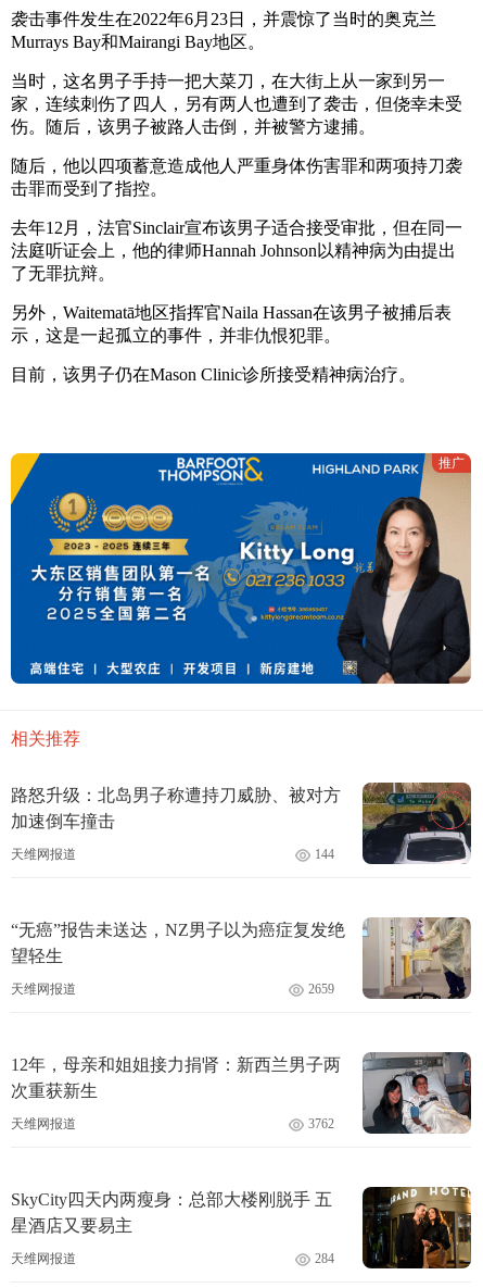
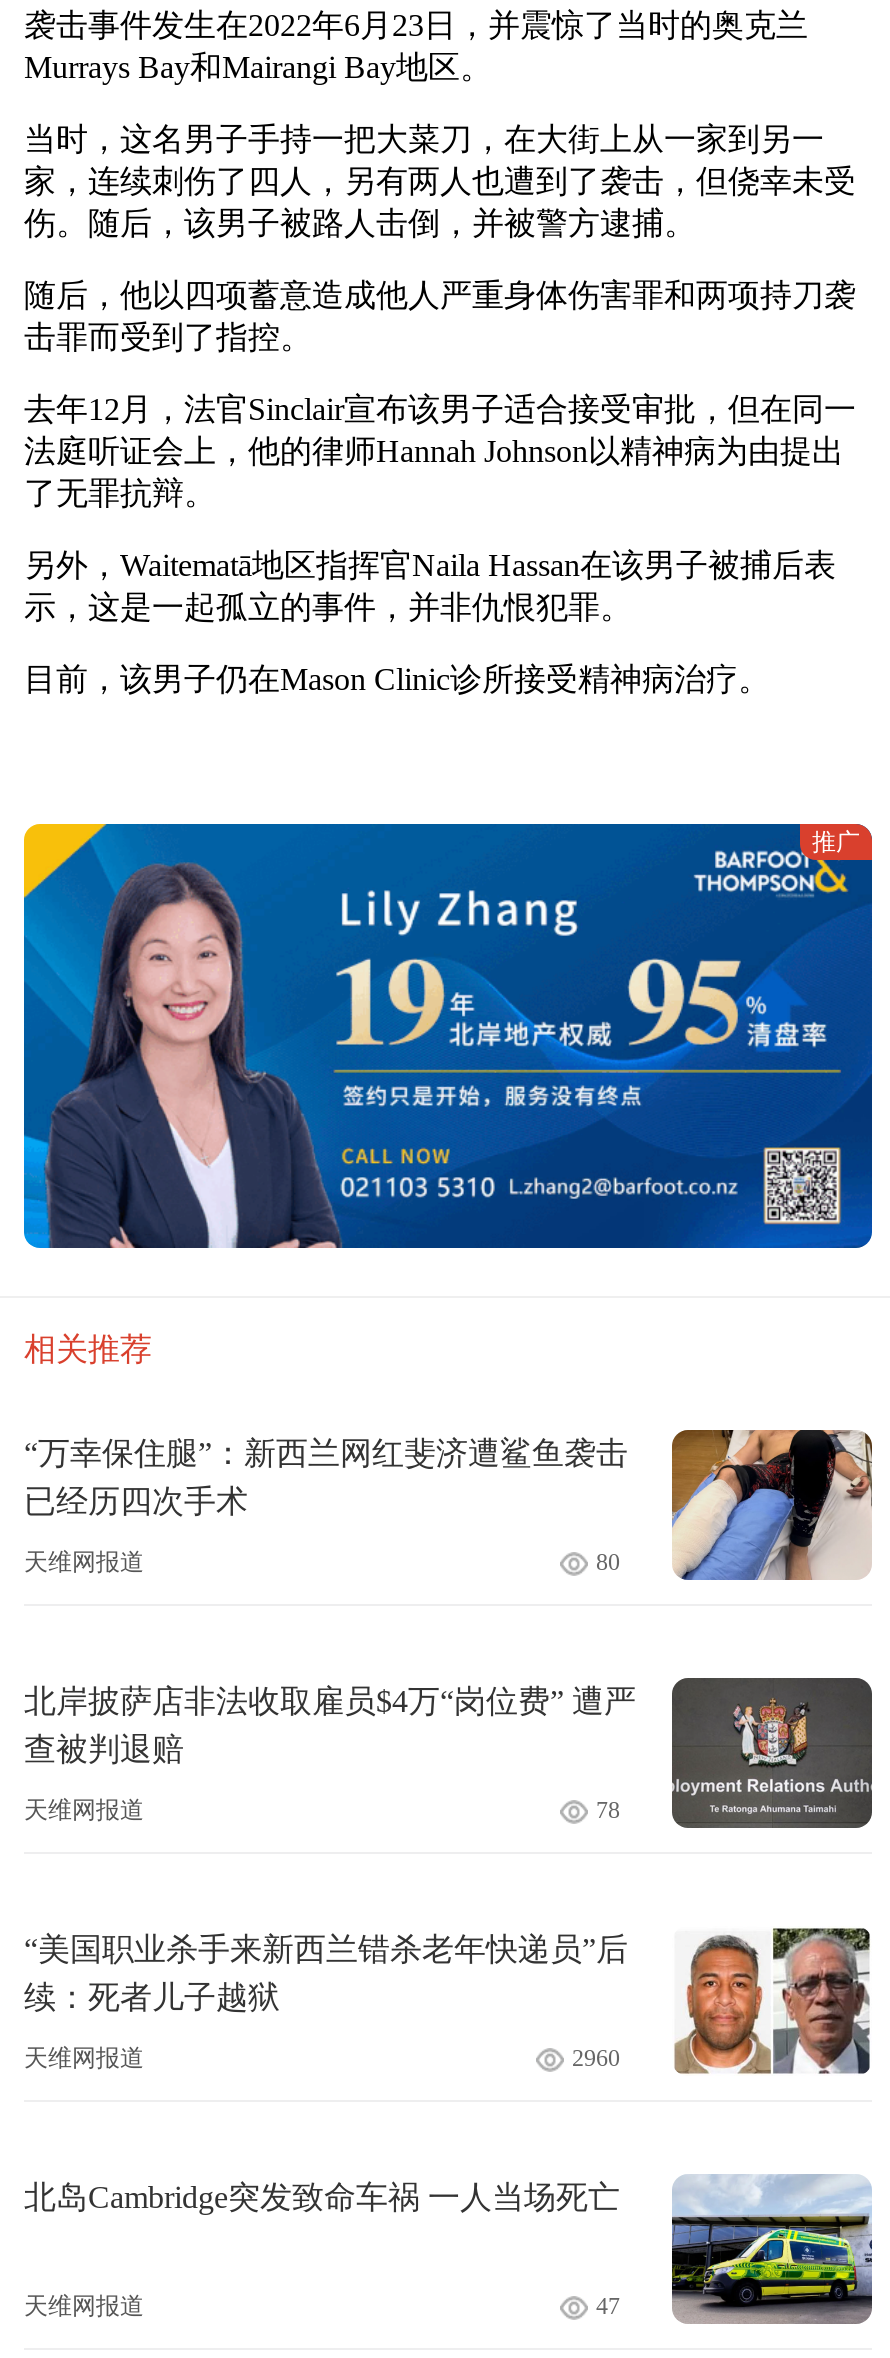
- [image]
+ [image]

- [image]
- 路怒升级：北岛男子称遭持刀威胁、被对方
- 加速倒车撞击
+ [image]
+ “万幸保住腿”：新西兰网红斐济遭鲨鱼袭击
+ 已经历四次手术

- 144
+ 80

- [image]
- “无癌”报告未送达，NZ男子以为癌症复发绝
- 望轻生
+ [image]
+ 北岸披萨店非法收取雇员$4万“岗位费” 遭严
+ 查被判退赔

- 2659
+ 78

- [image]
- 12年，母亲和姐姐接力捐肾：新西兰男子两
- 次重获新生
+ [image]
+ “美国职业杀手来新西兰错杀老年快递员”后
+ 续：死者儿子越狱

- 3762
+ 2960

- SkyCity四天内两瘦身：总部大楼刚脱手 五
- 星酒店又要易主
+ 北岛Cambridge突发致命车祸 一人当场死亡

- [image]
- 284
+ [image]
+ 47
